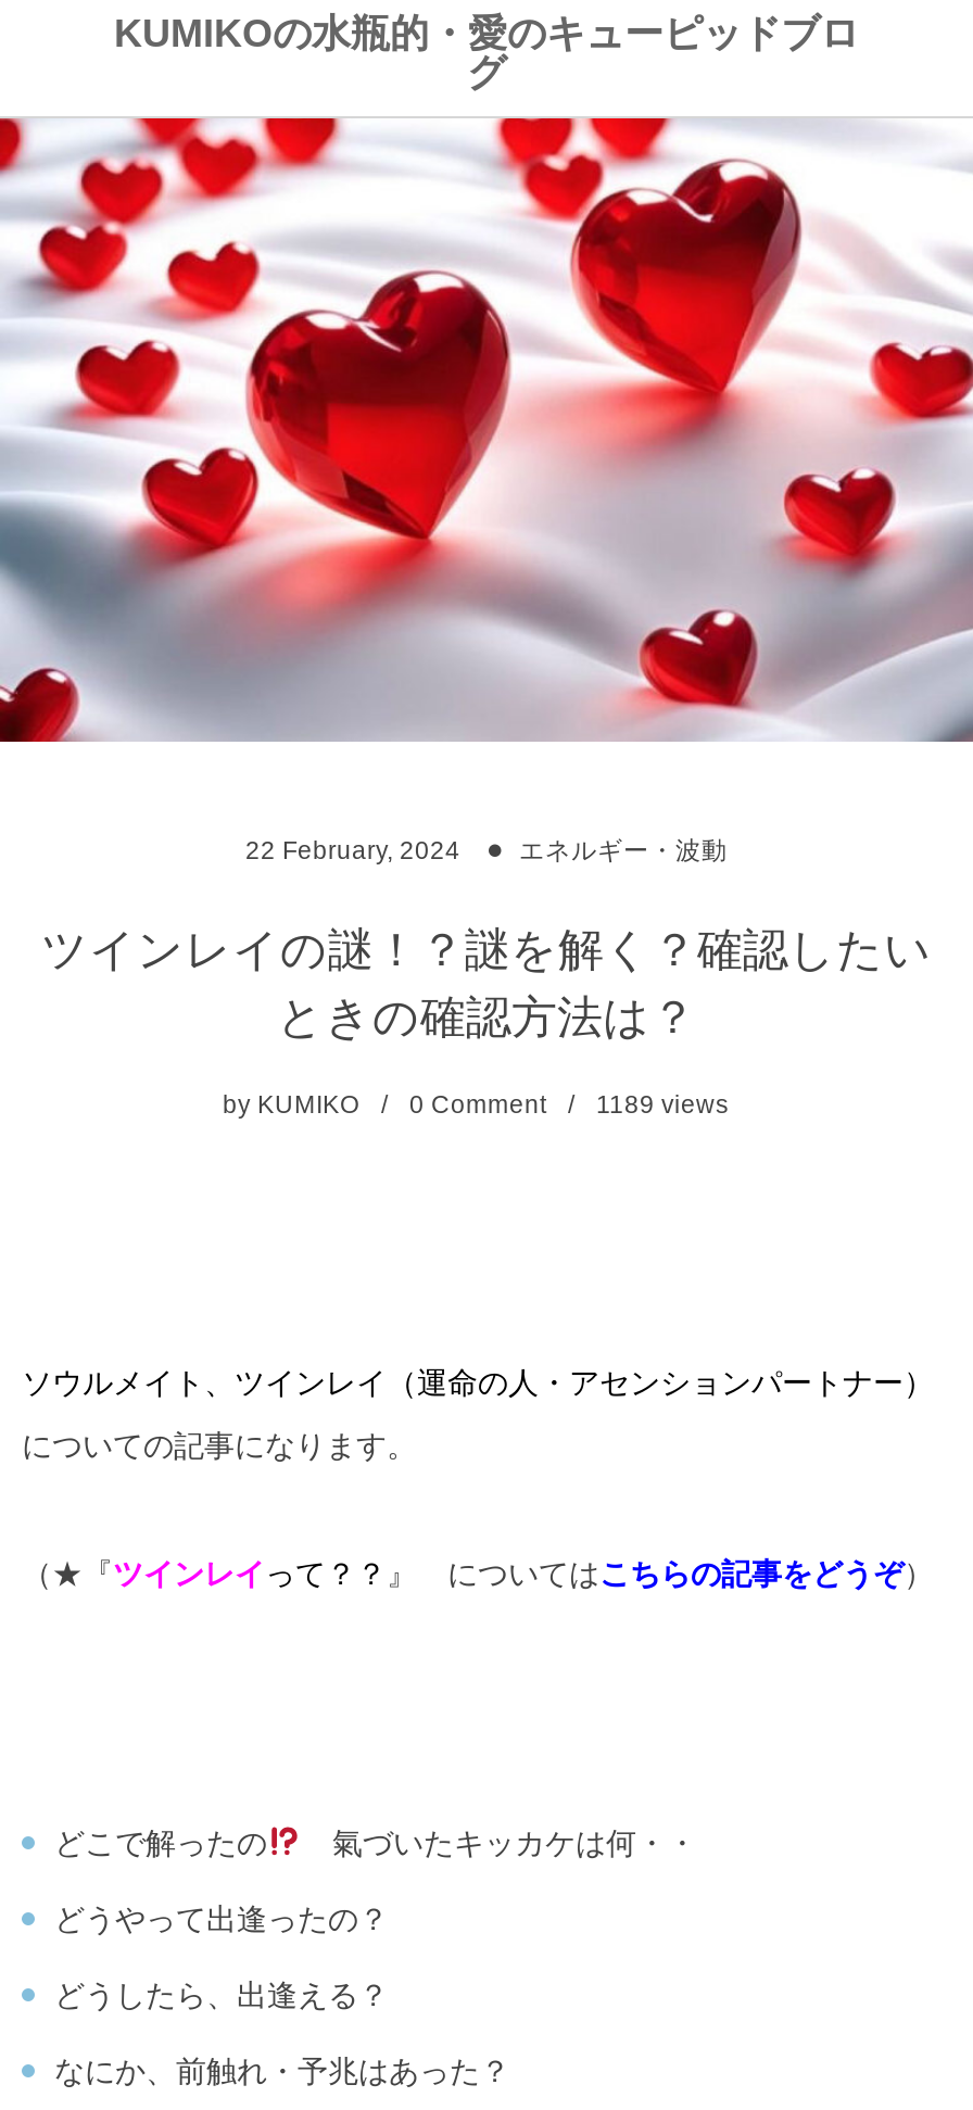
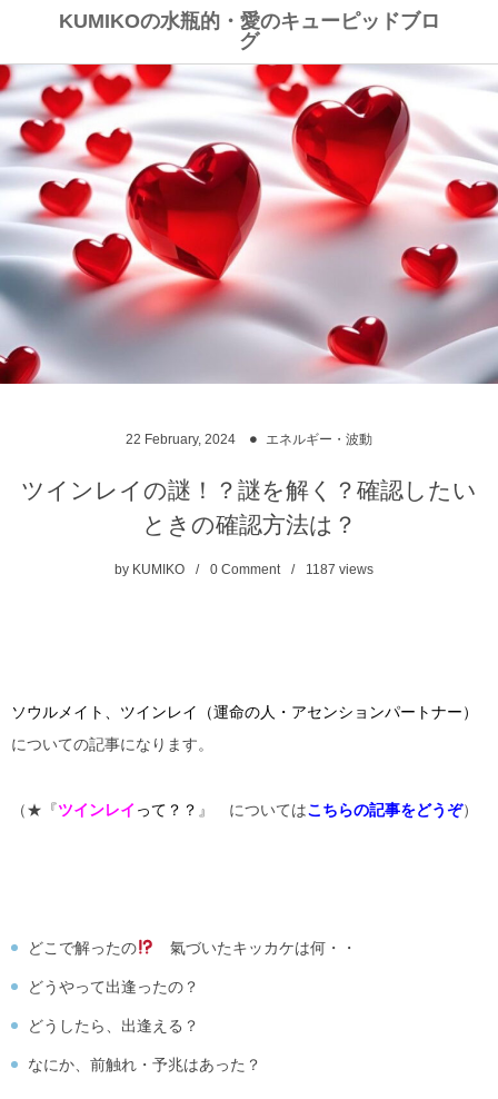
- by KUMIKO 0 Comment 1189 views
+ by KUMIKO 0 Comment 1187 views
